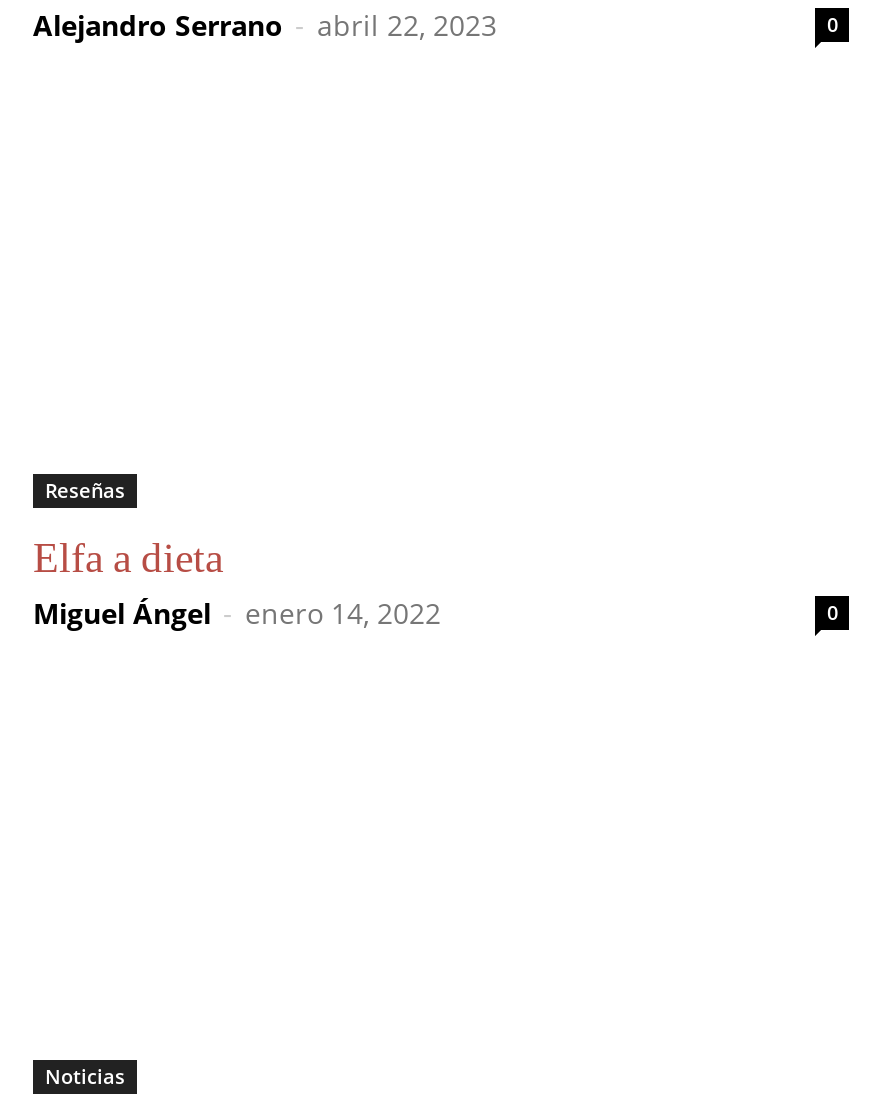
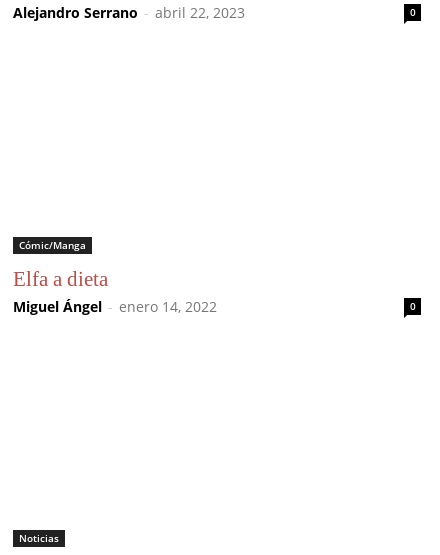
- Reseñas
+ Cómic/Manga
